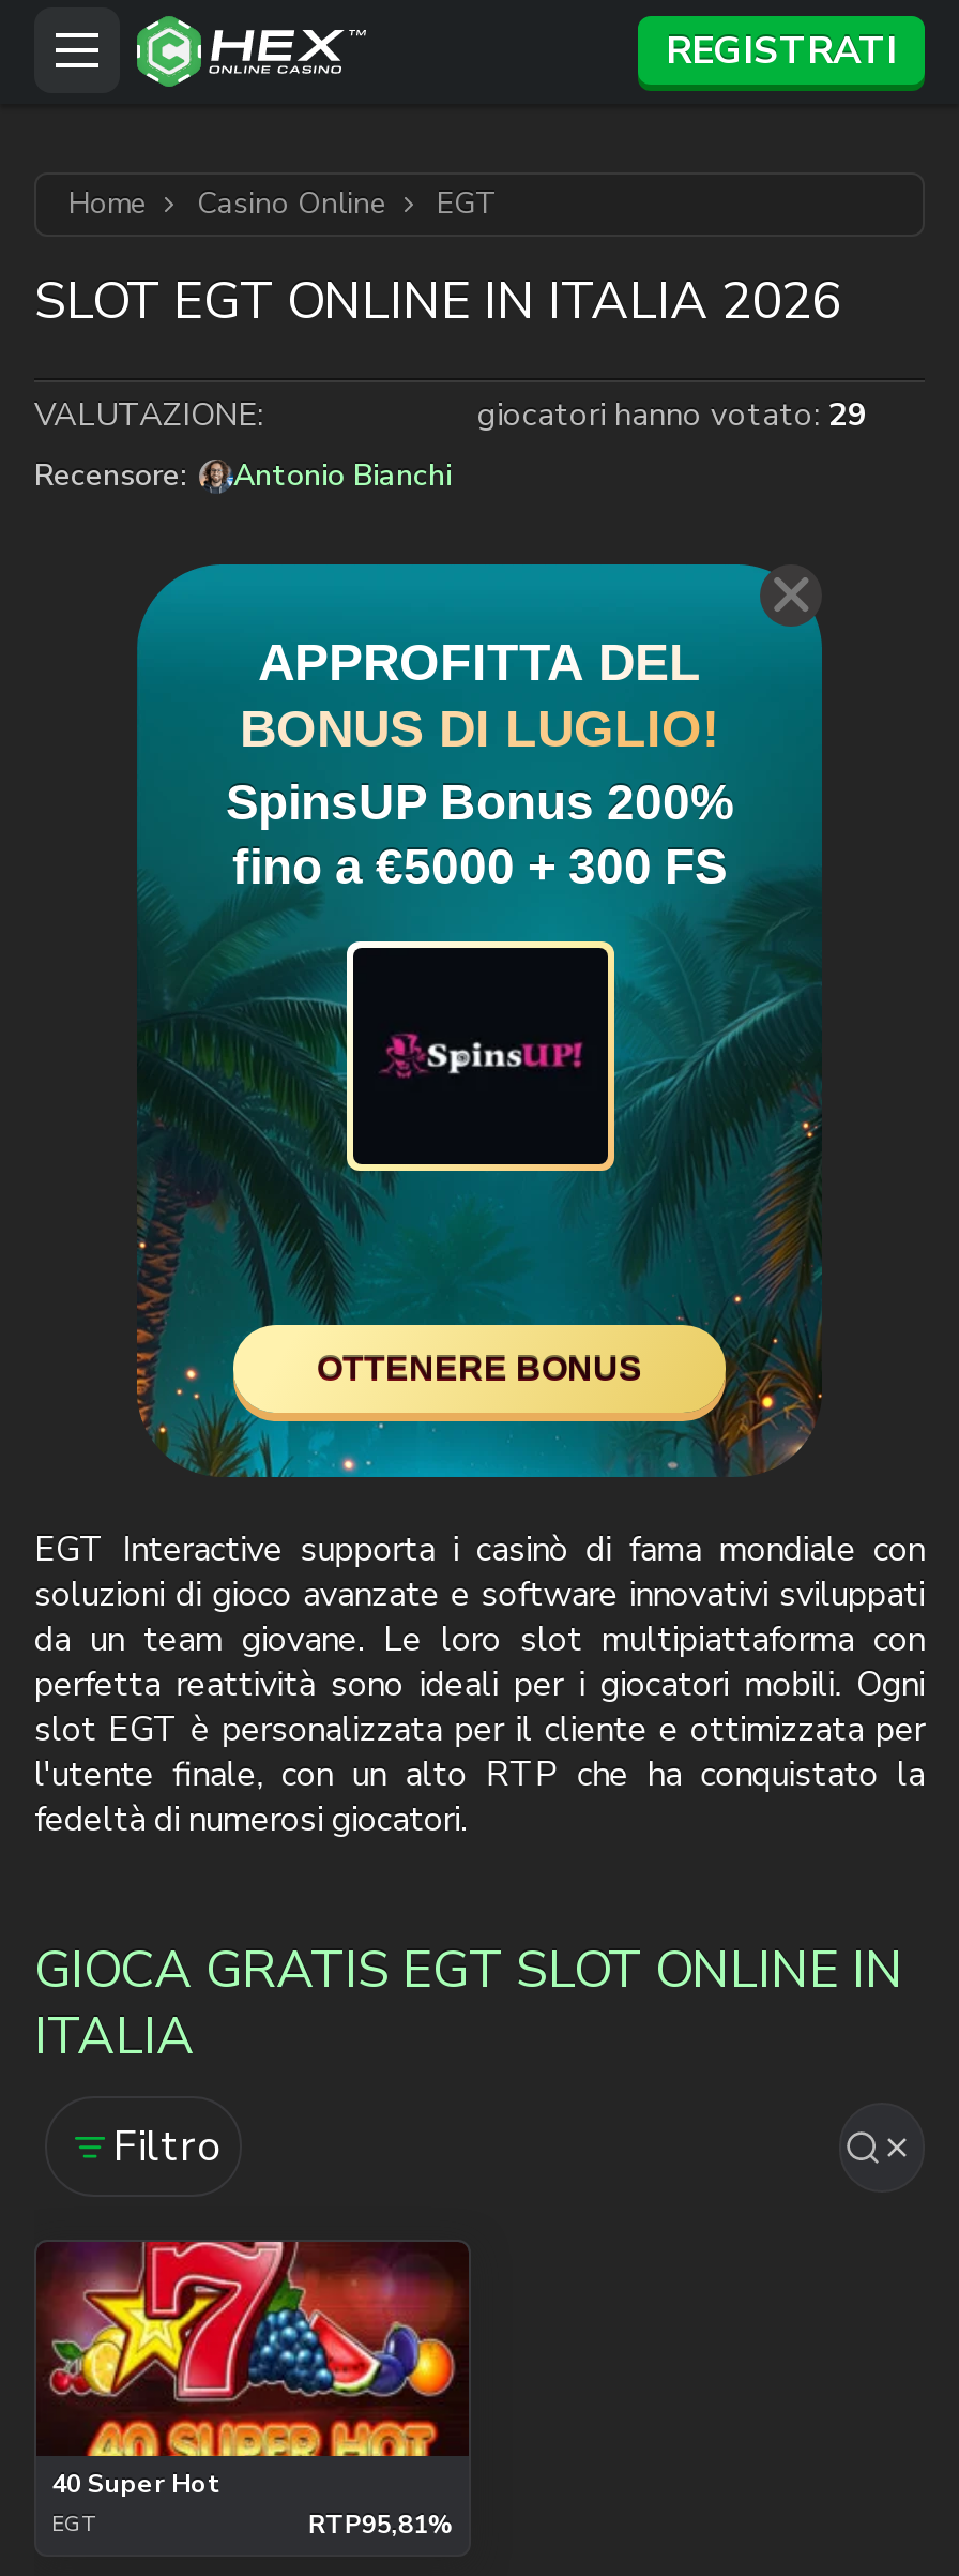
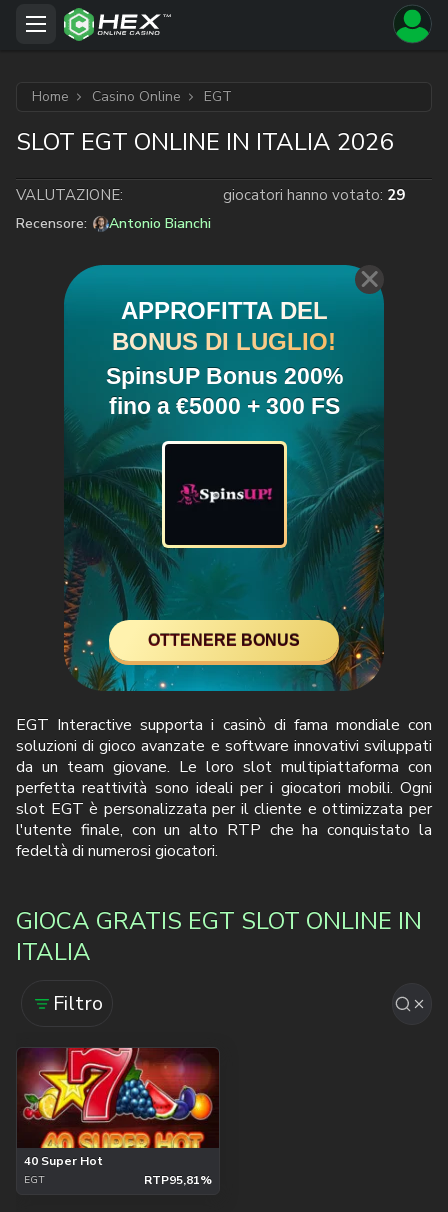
- REGISTRATI
